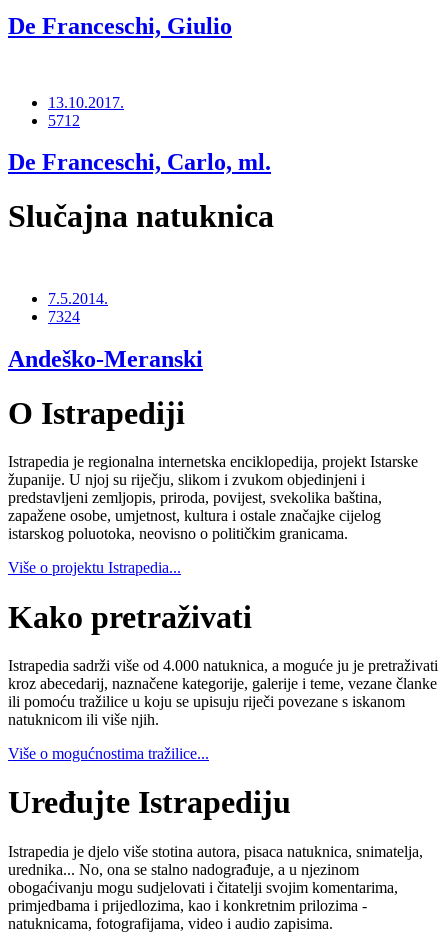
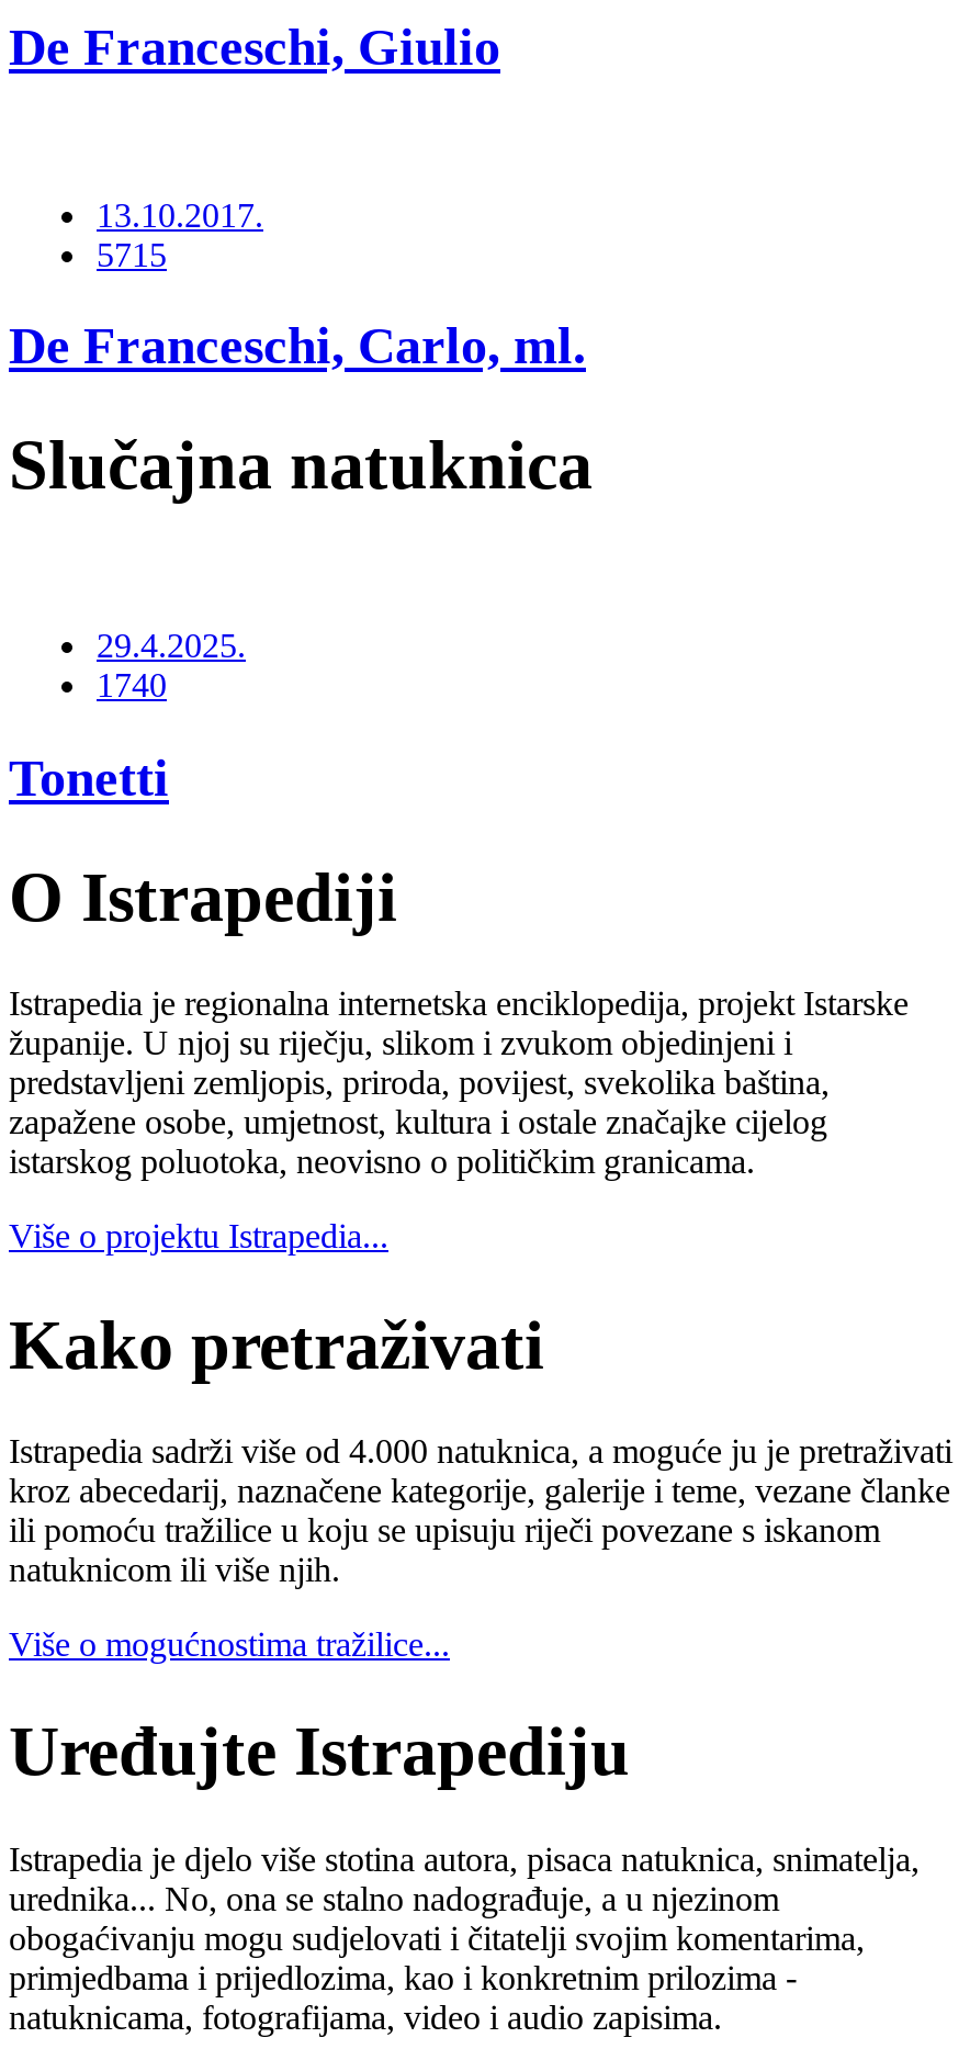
- 5712
+ 5715

- 7.5.2014.
- 7324
+ 29.4.2025.
+ 1740

- Andeško-Meranski
+ Tonetti
